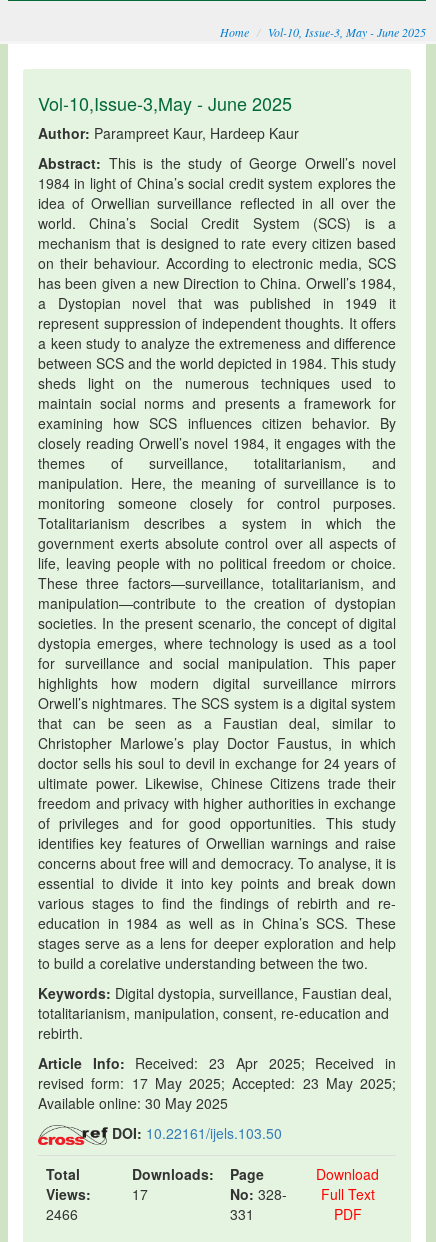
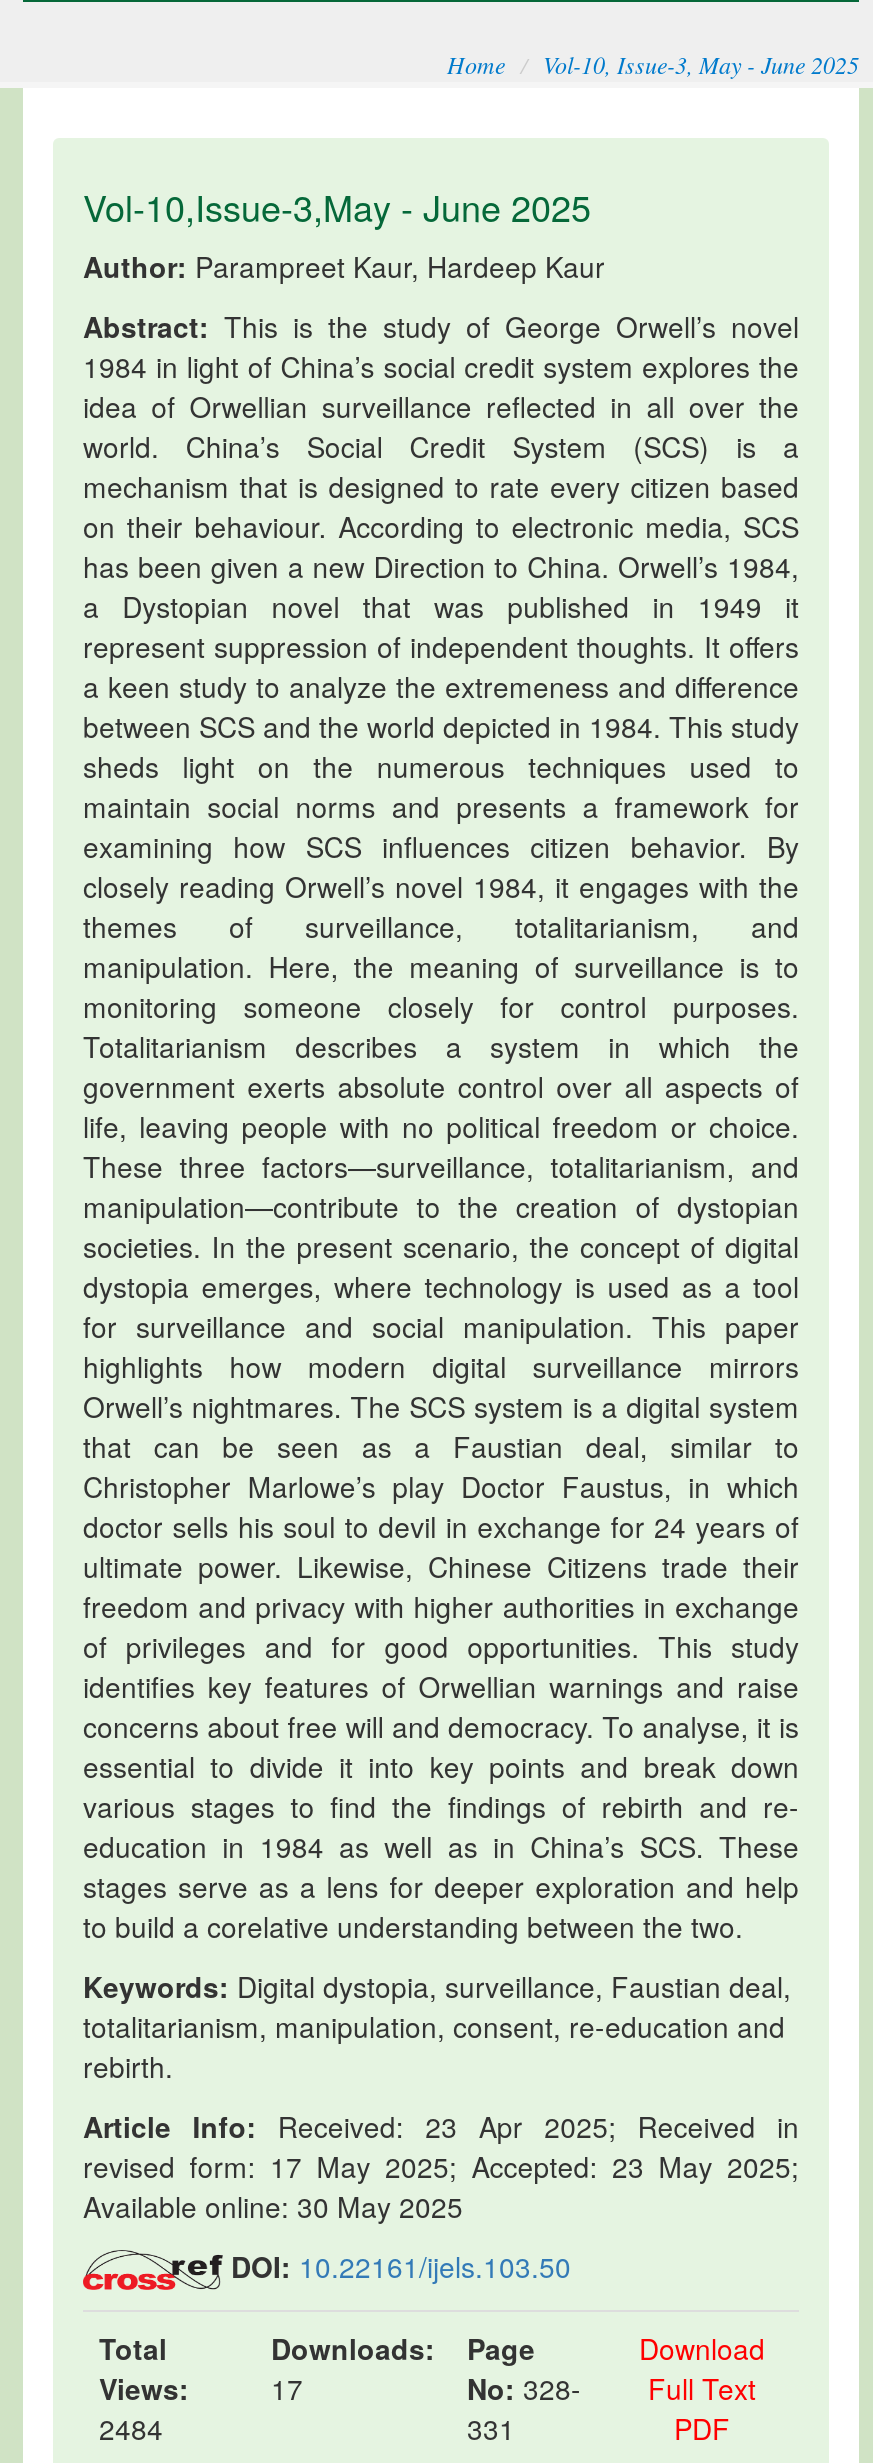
- 2466
+ 2484
